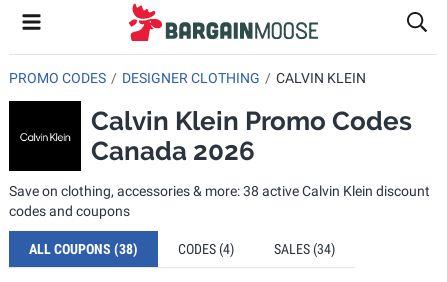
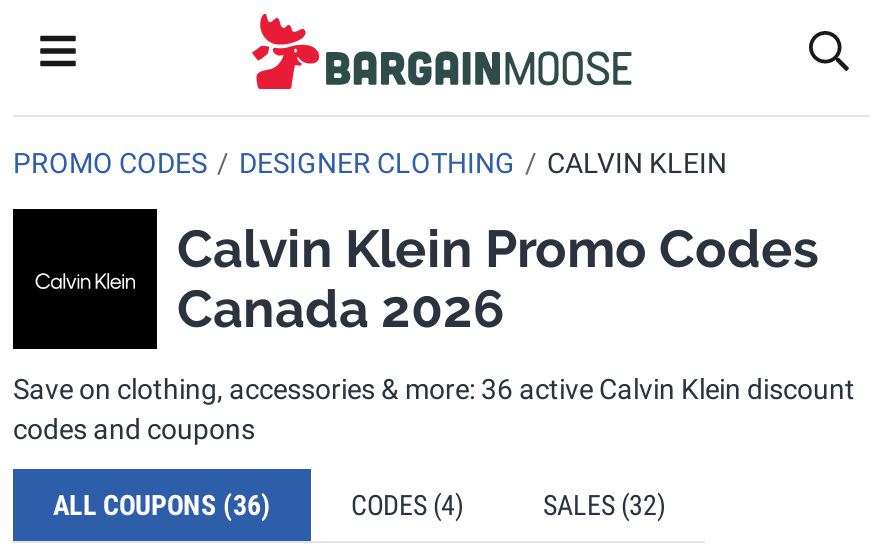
- Save on clothing, accessories & more: 38 active Calvin Klein discount
+ Save on clothing, accessories & more: 36 active Calvin Klein discount

- ALL COUPONS (38)
+ ALL COUPONS (36)

- SALES (34)
+ SALES (32)
